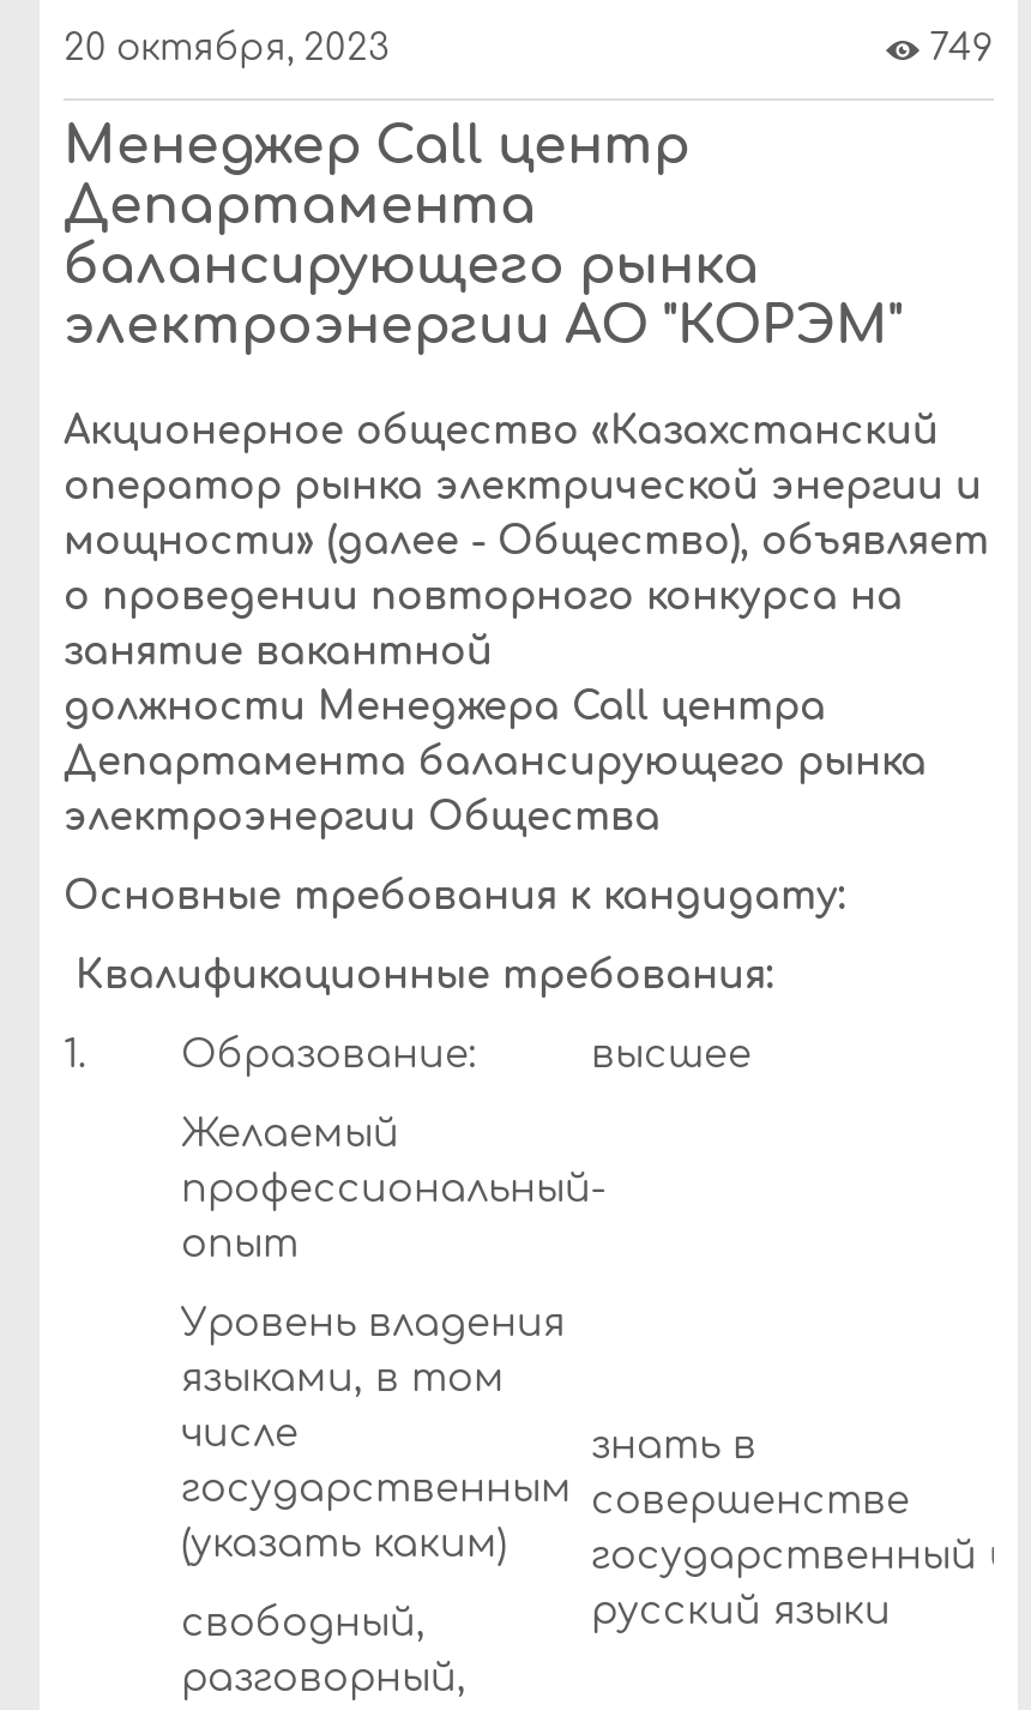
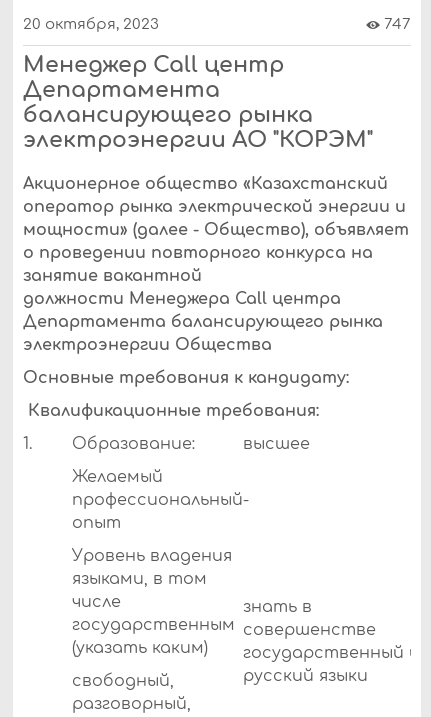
- 749
+ 747
